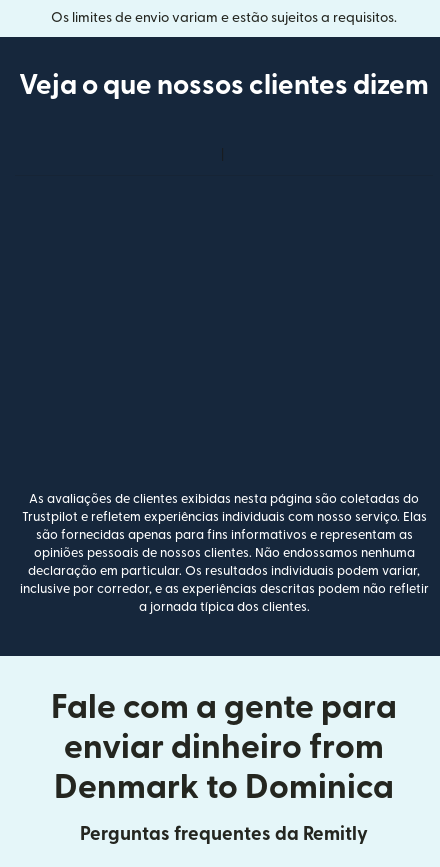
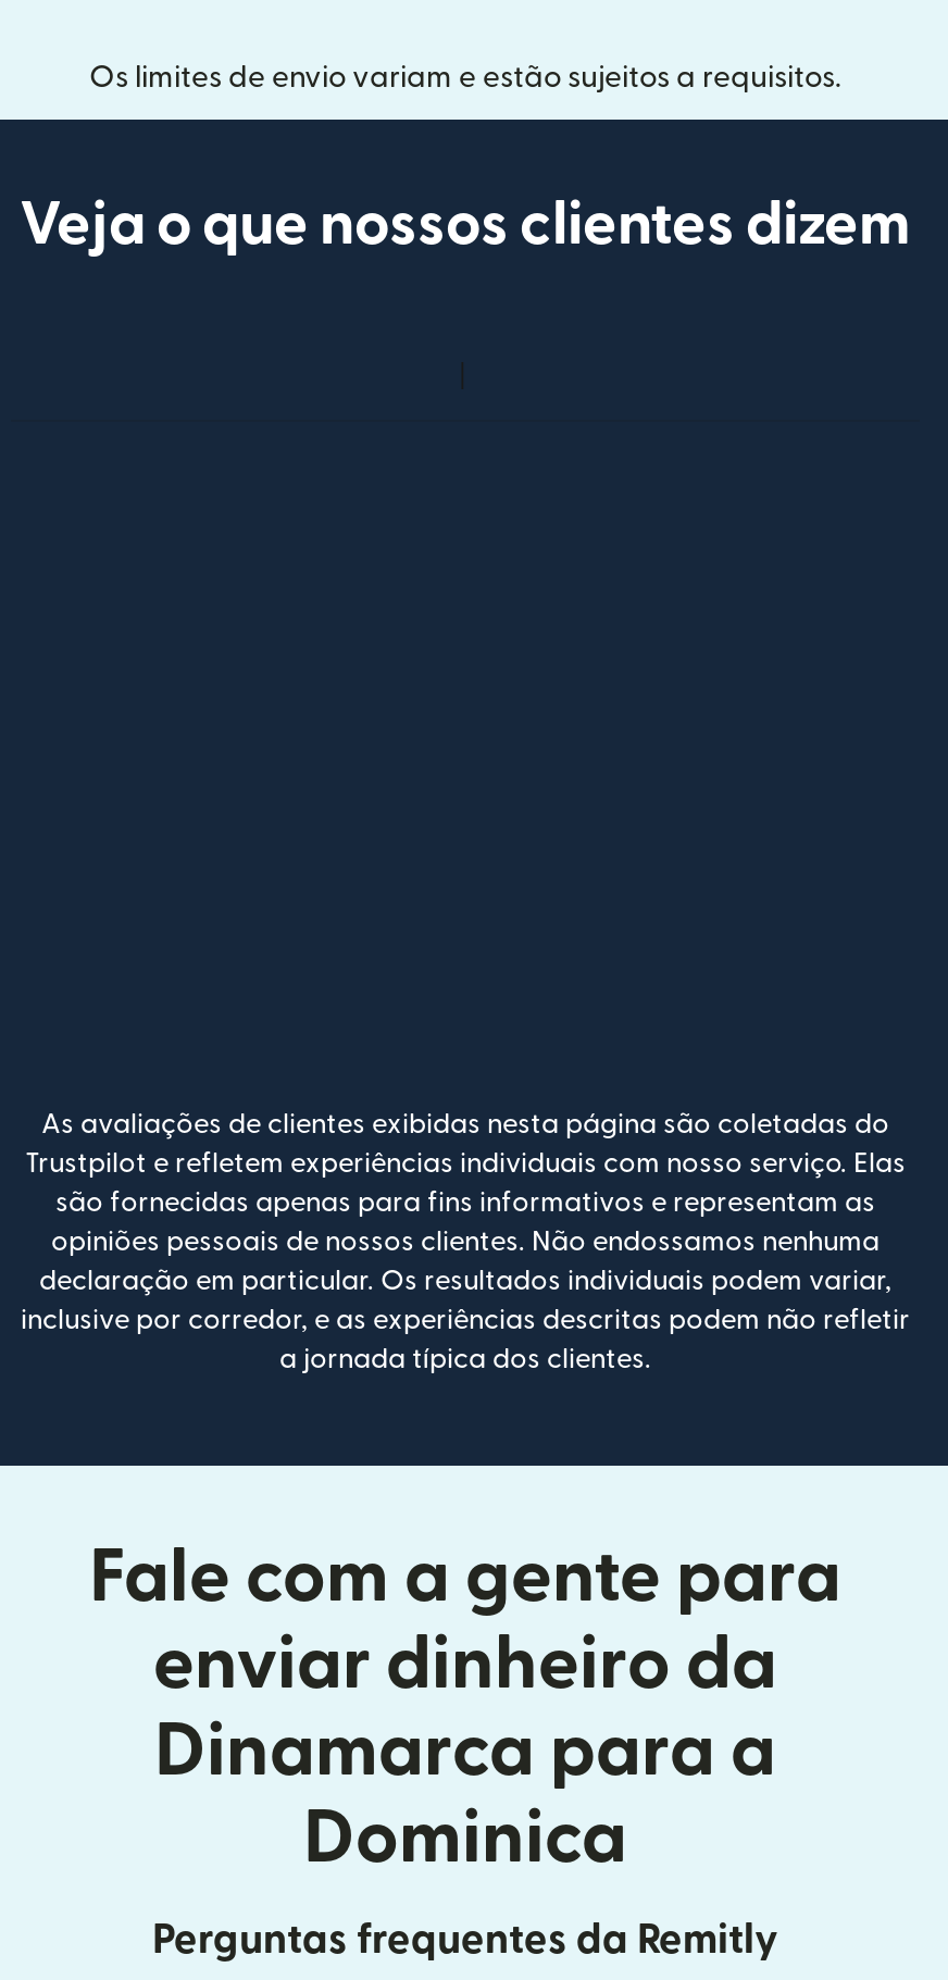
- enviar dinheiro from
- Denmark to Dominica
+ enviar dinheiro da
+ Dinamarca para a
+ Dominica
